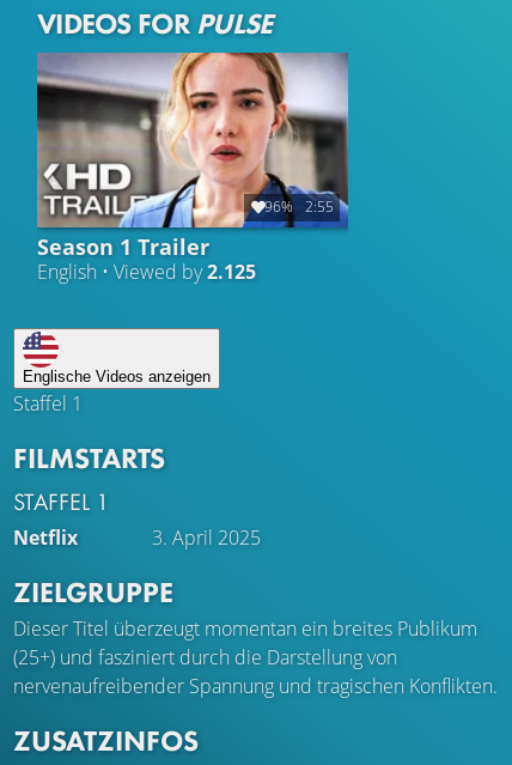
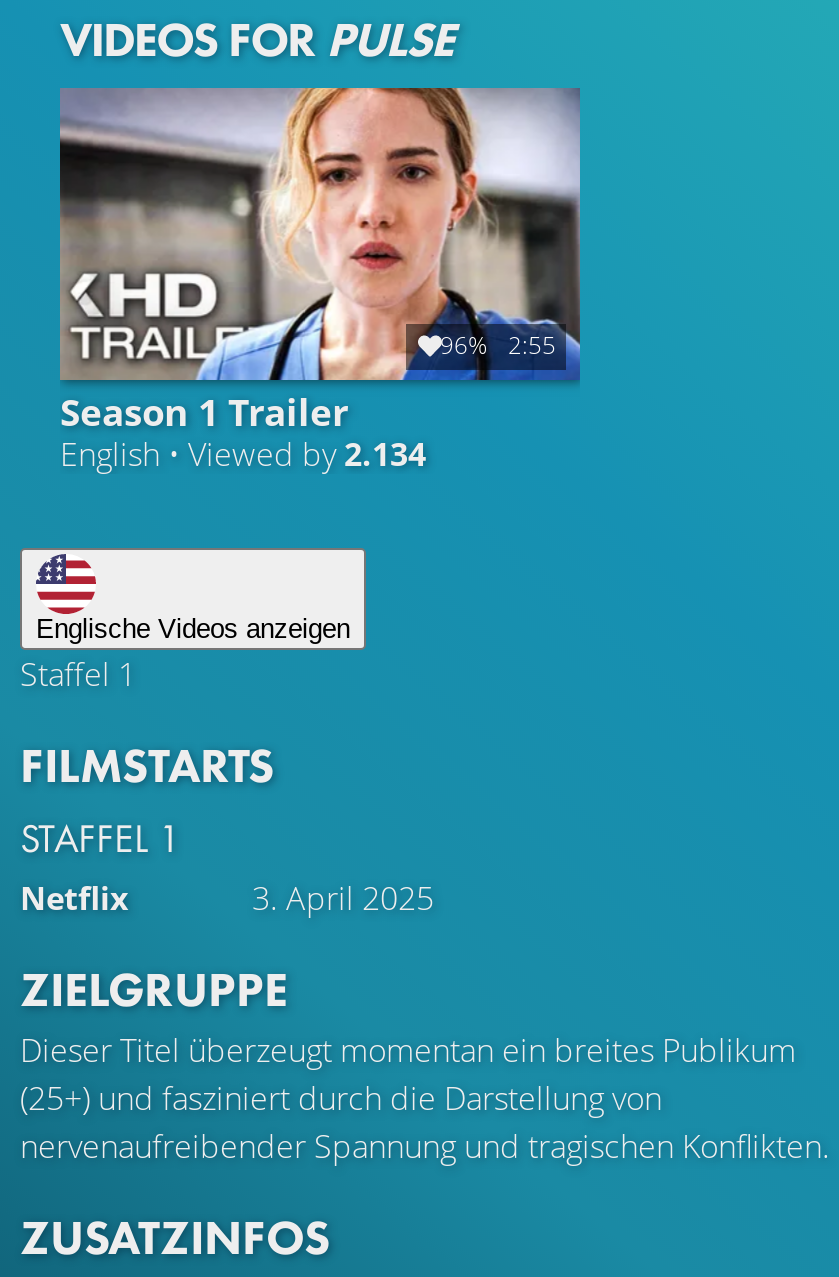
- English • Viewed by 2.125
+ English • Viewed by 2.134
